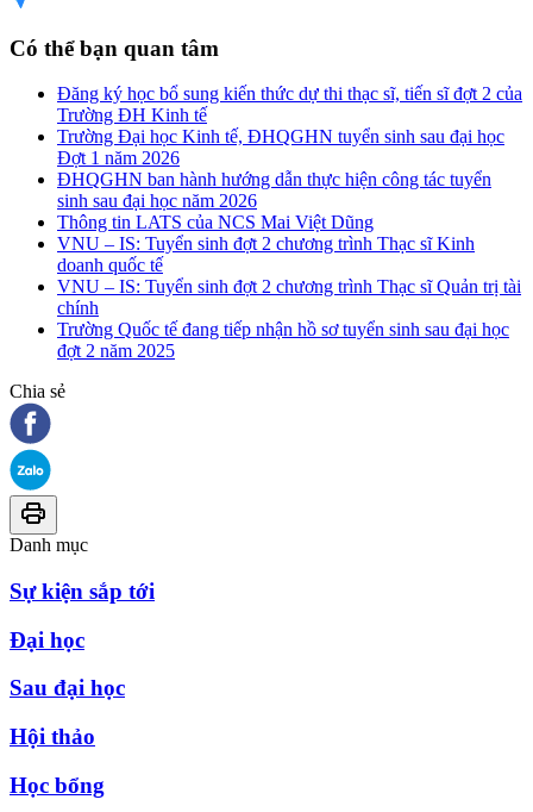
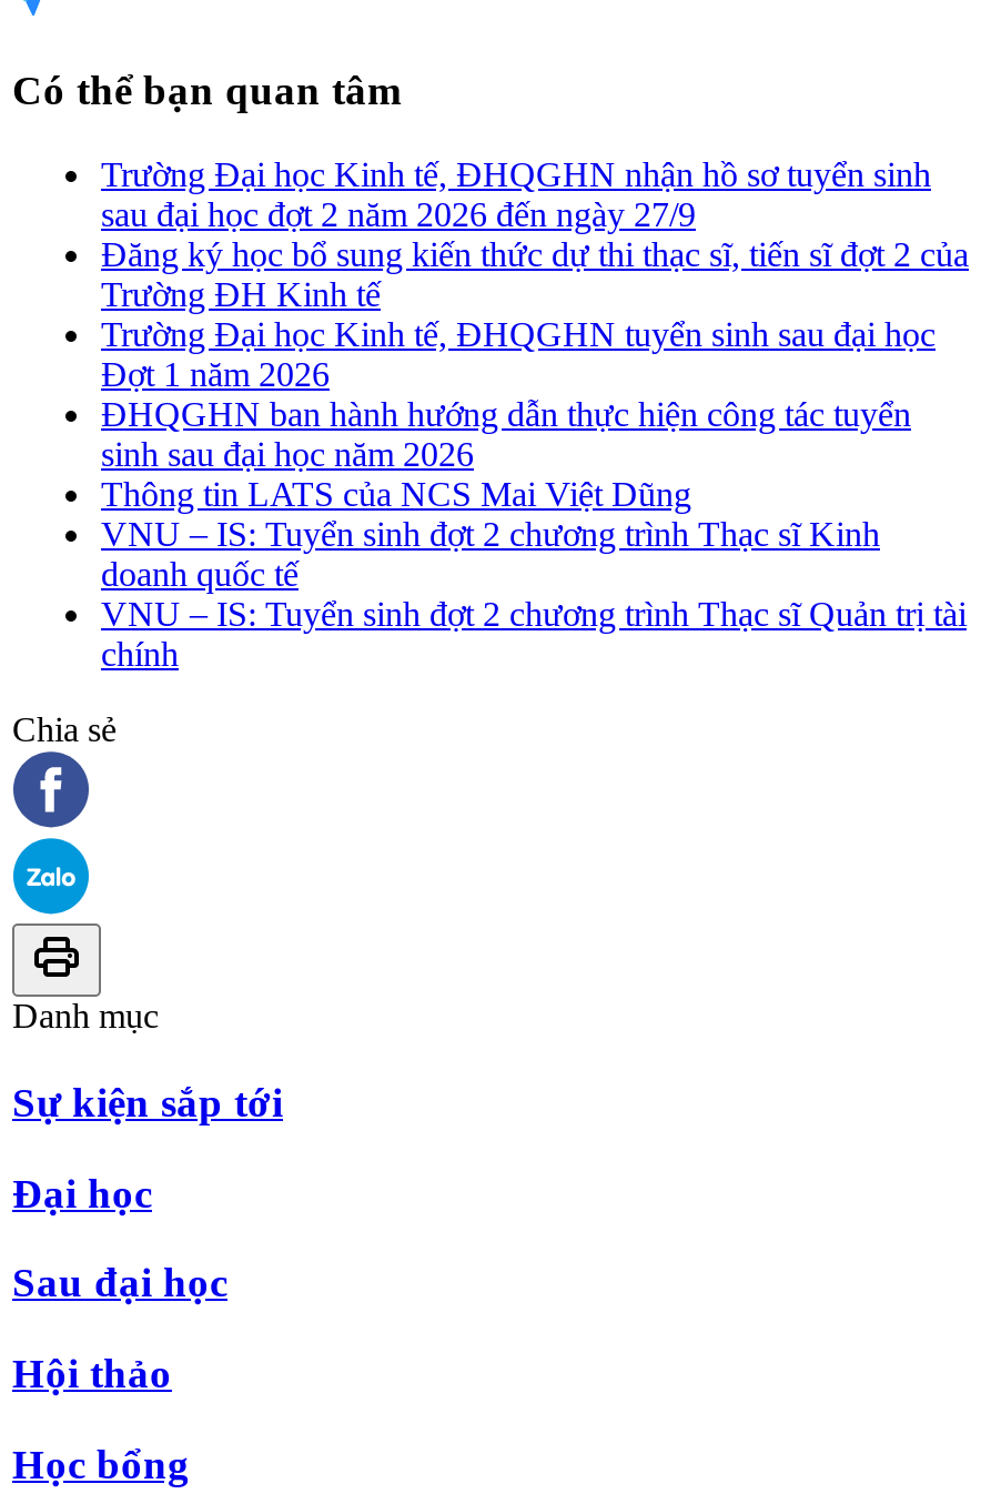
+ Trường Đại học Kinh tế, ĐHQGHN nhận hồ sơ tuyển sinh
+ sau đại học đợt 2 năm 2026 đến ngày 27/9

moved down: Đăng ký học bổ sung kiến thức dự thi thạc sĩ, tiến sĩ đợt 2 của | Trường ĐH Kinh tế | Trường Đại học Kinh tế, ĐHQGHN tuyển sinh sau đại học | ... | VNU – IS: Tuyển sinh đợt 2 chương trình Thạc sĩ Quản trị tài | chính

- Trường Quốc tế đang tiếp nhận hồ sơ tuyển sinh sau đại học
- đợt 2 năm 2025
